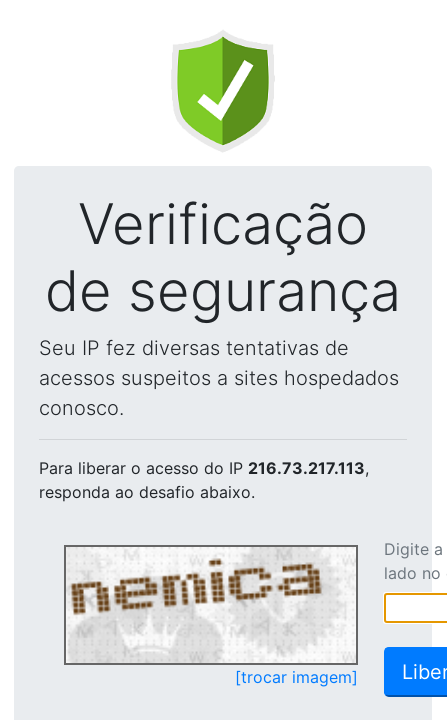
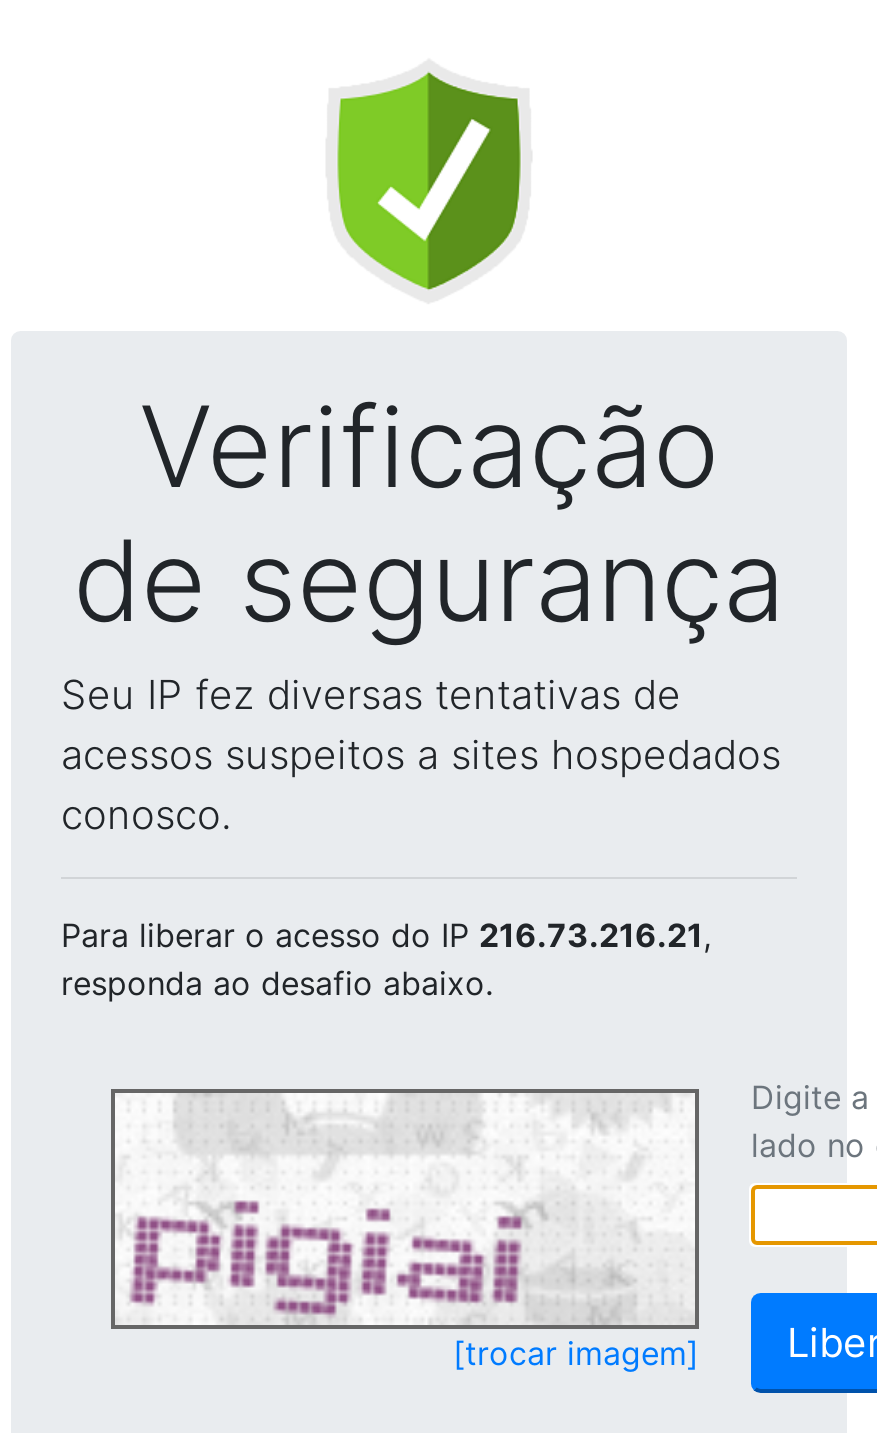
- Para liberar o acesso do IP 216.73.217.113,
+ Para liberar o acesso do IP 216.73.216.21,

- [image]
+ [image]
